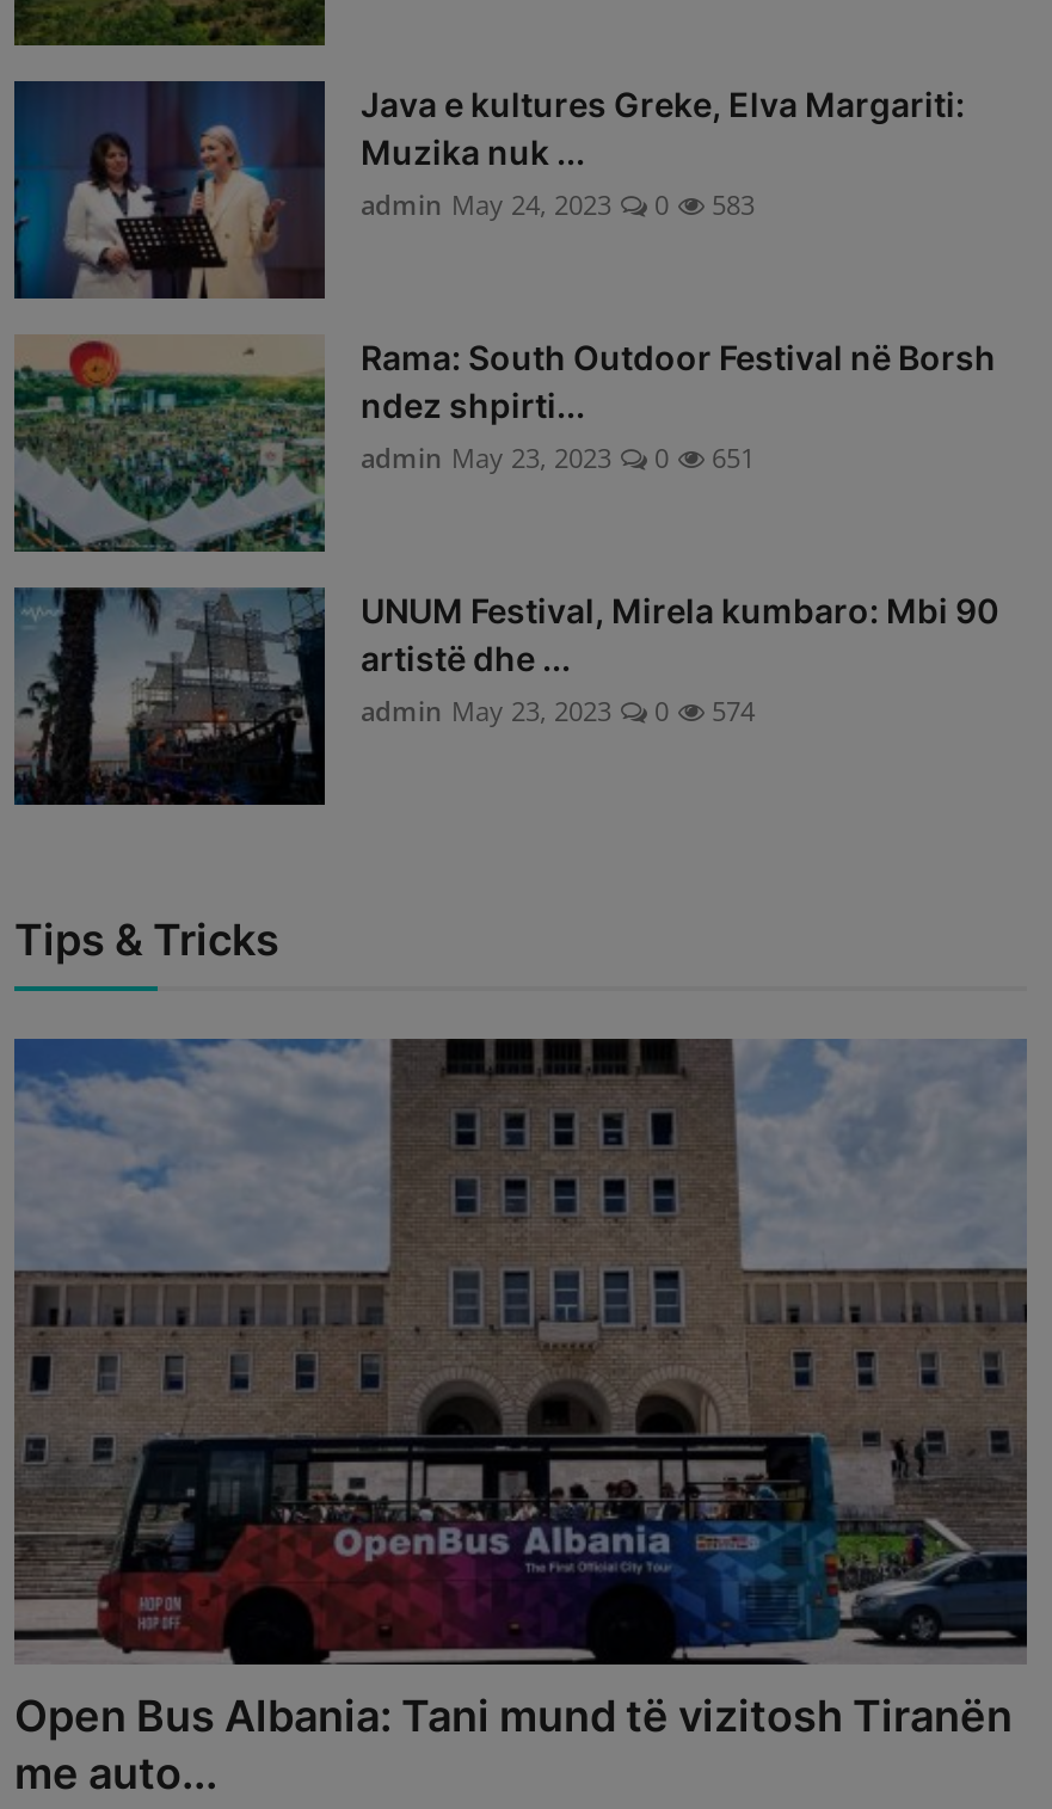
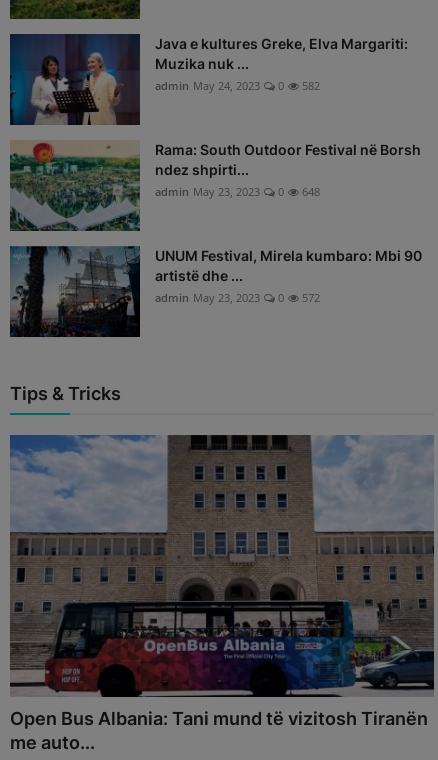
- admin May 24, 2023 0 583
+ admin May 24, 2023 0 582

- admin May 23, 2023 0 651
+ admin May 23, 2023 0 648

- admin May 23, 2023 0 574
+ admin May 23, 2023 0 572
